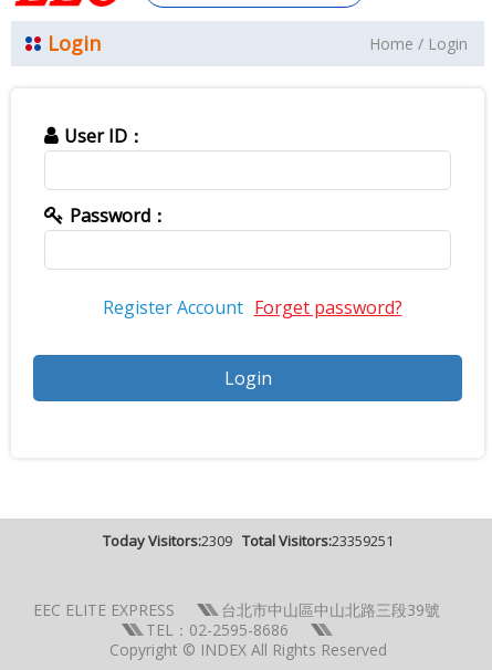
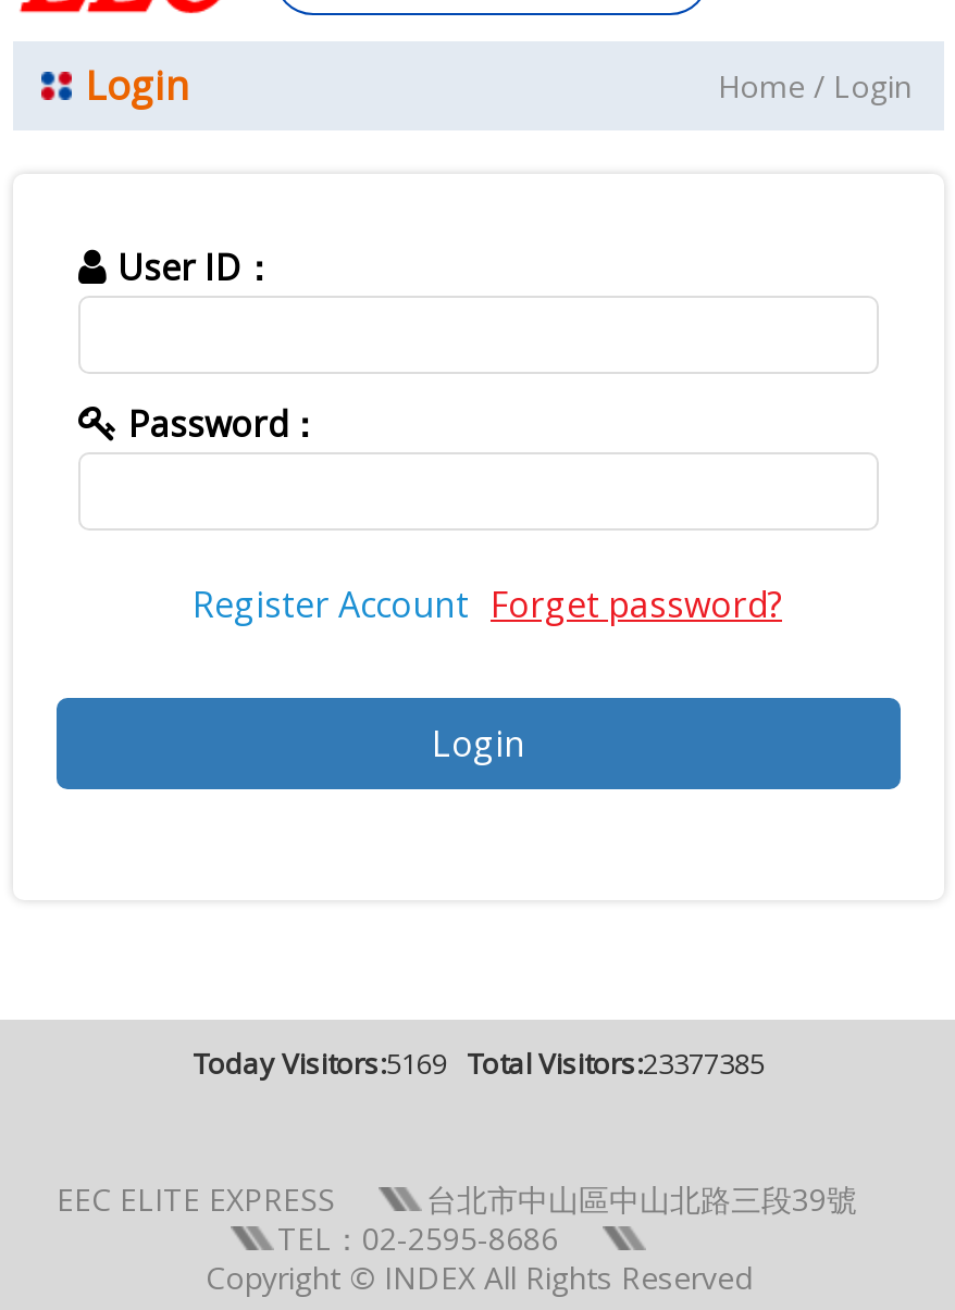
- Today Visitors:2309 Total Visitors:23359251
+ Today Visitors:5169 Total Visitors:23377385
